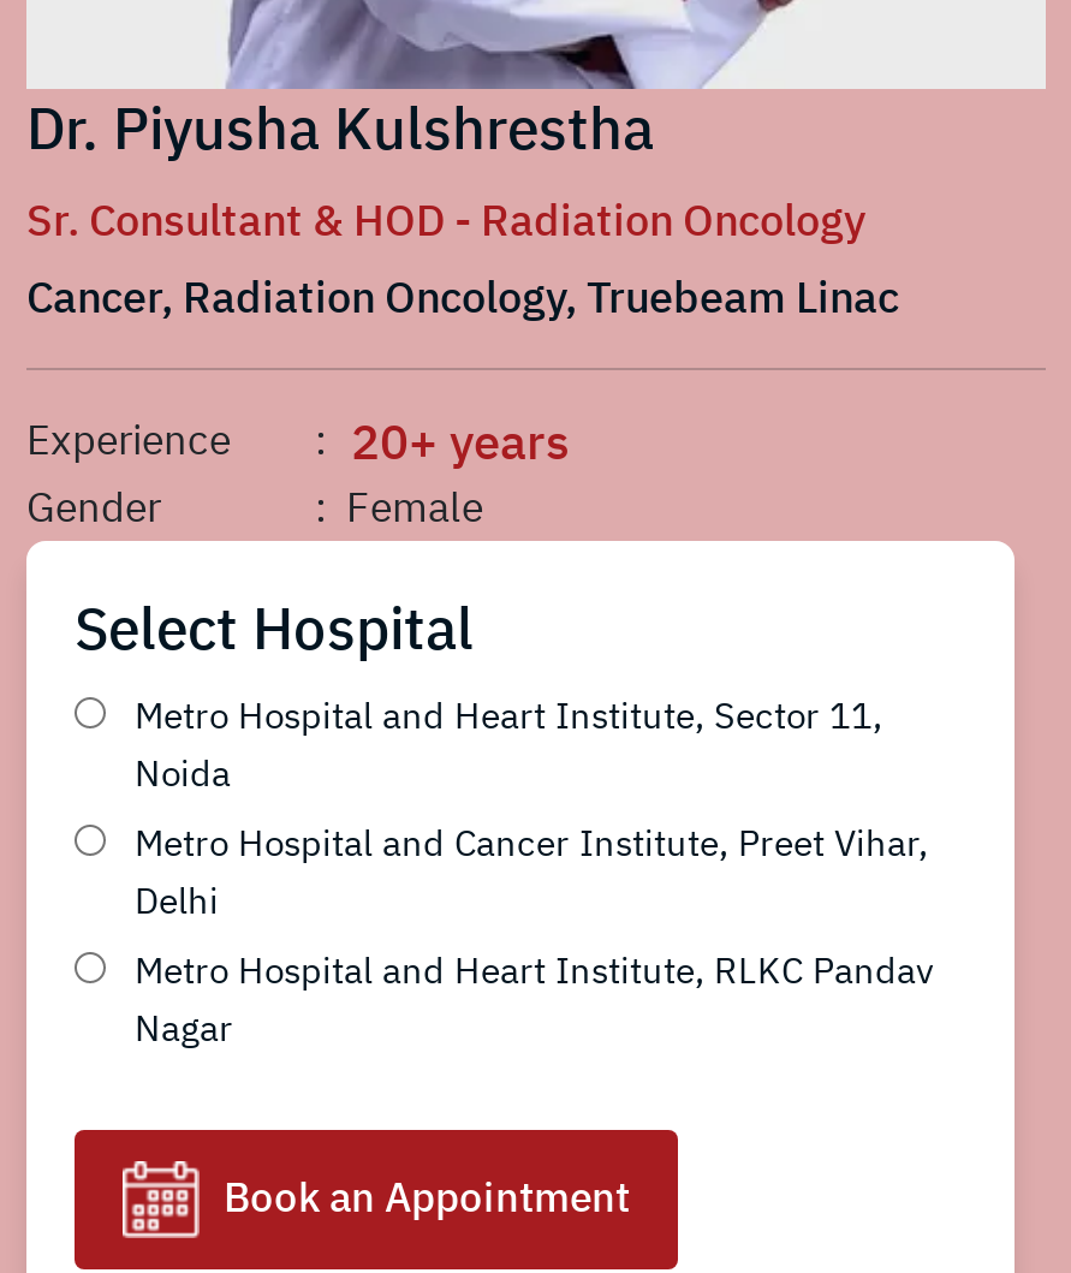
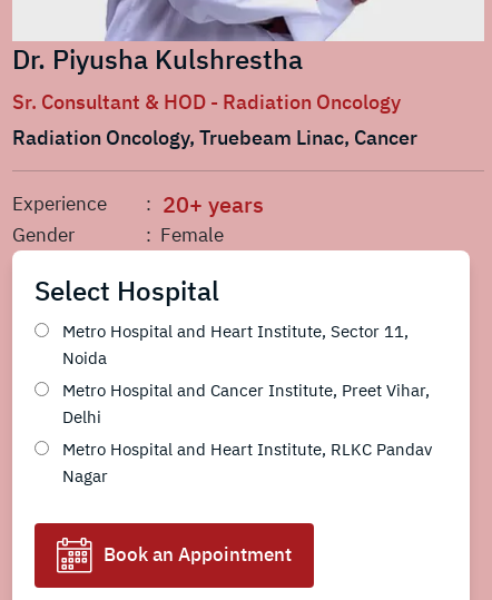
- Cancer, Radiation Oncology, Truebeam Linac
+ Radiation Oncology, Truebeam Linac, Cancer
